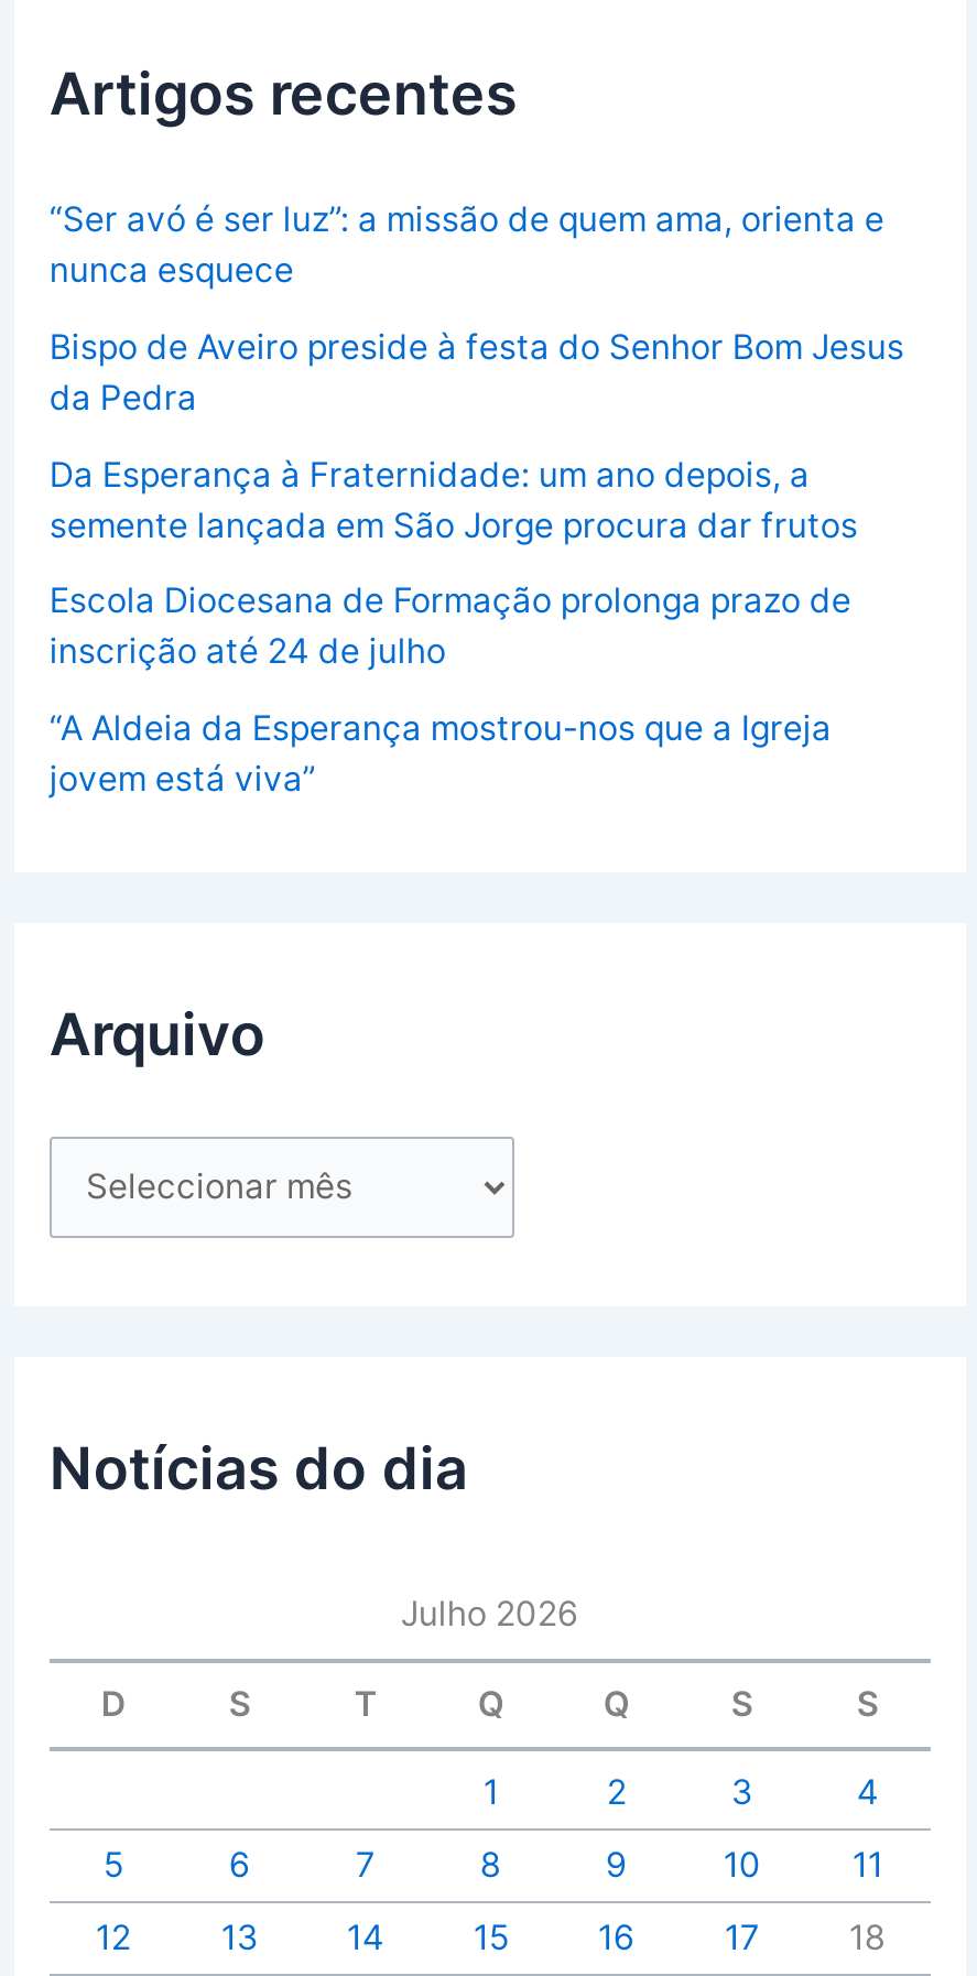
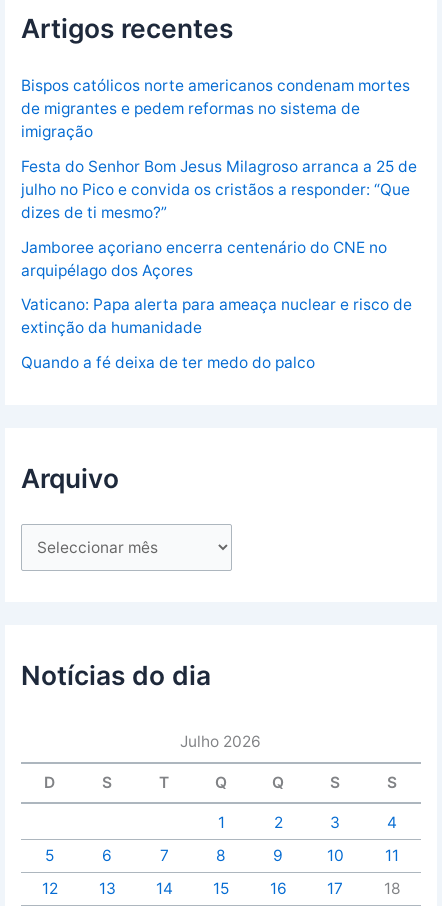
- “Ser avó é ser luz”: a missão de quem ama, orienta e
- nunca esquece
+ Bispos católicos norte americanos condenam mortes
+ de migrantes e pedem reformas no sistema de
+ imigração

- Bispo de Aveiro preside à festa do Senhor Bom Jesus
- da Pedra
+ Festa do Senhor Bom Jesus Milagroso arranca a 25 de
+ julho no Pico e convida os cristãos a responder: “Que
+ dizes de ti mesmo?”

- Da Esperança à Fraternidade: um ano depois, a
- semente lançada em São Jorge procura dar frutos
+ Jamboree açoriano encerra centenário do CNE no
+ arquipélago dos Açores

- Escola Diocesana de Formação prolonga prazo de
- inscrição até 24 de julho
+ Vaticano: Papa alerta para ameaça nuclear e risco de
+ extinção da humanidade

- “A Aldeia da Esperança mostrou-nos que a Igreja
- jovem está viva”
+ Quando a fé deixa de ter medo do palco
